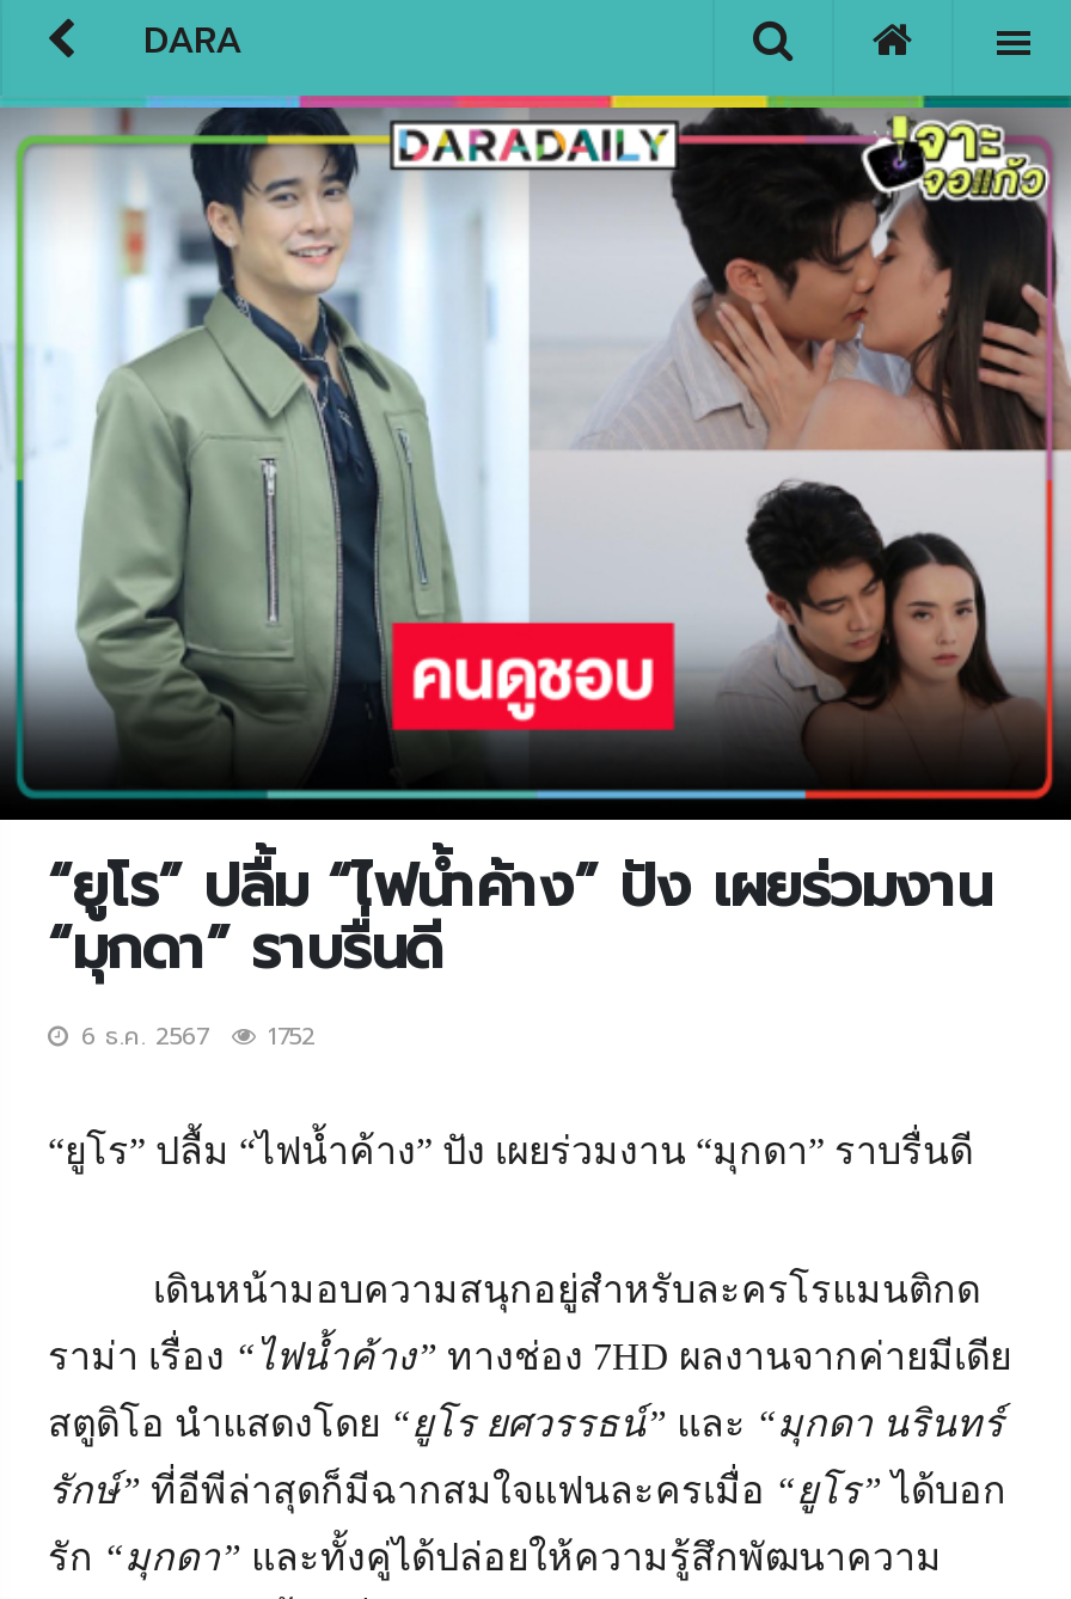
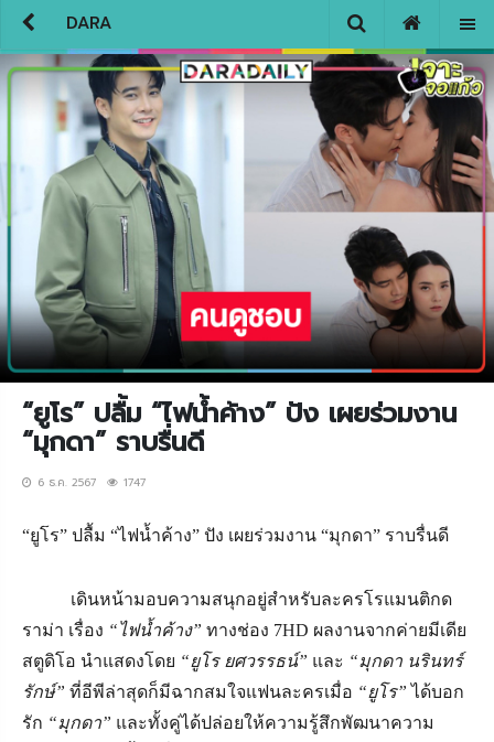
- 6 ธ.ค. 2567 1752
+ 6 ธ.ค. 2567 1747
